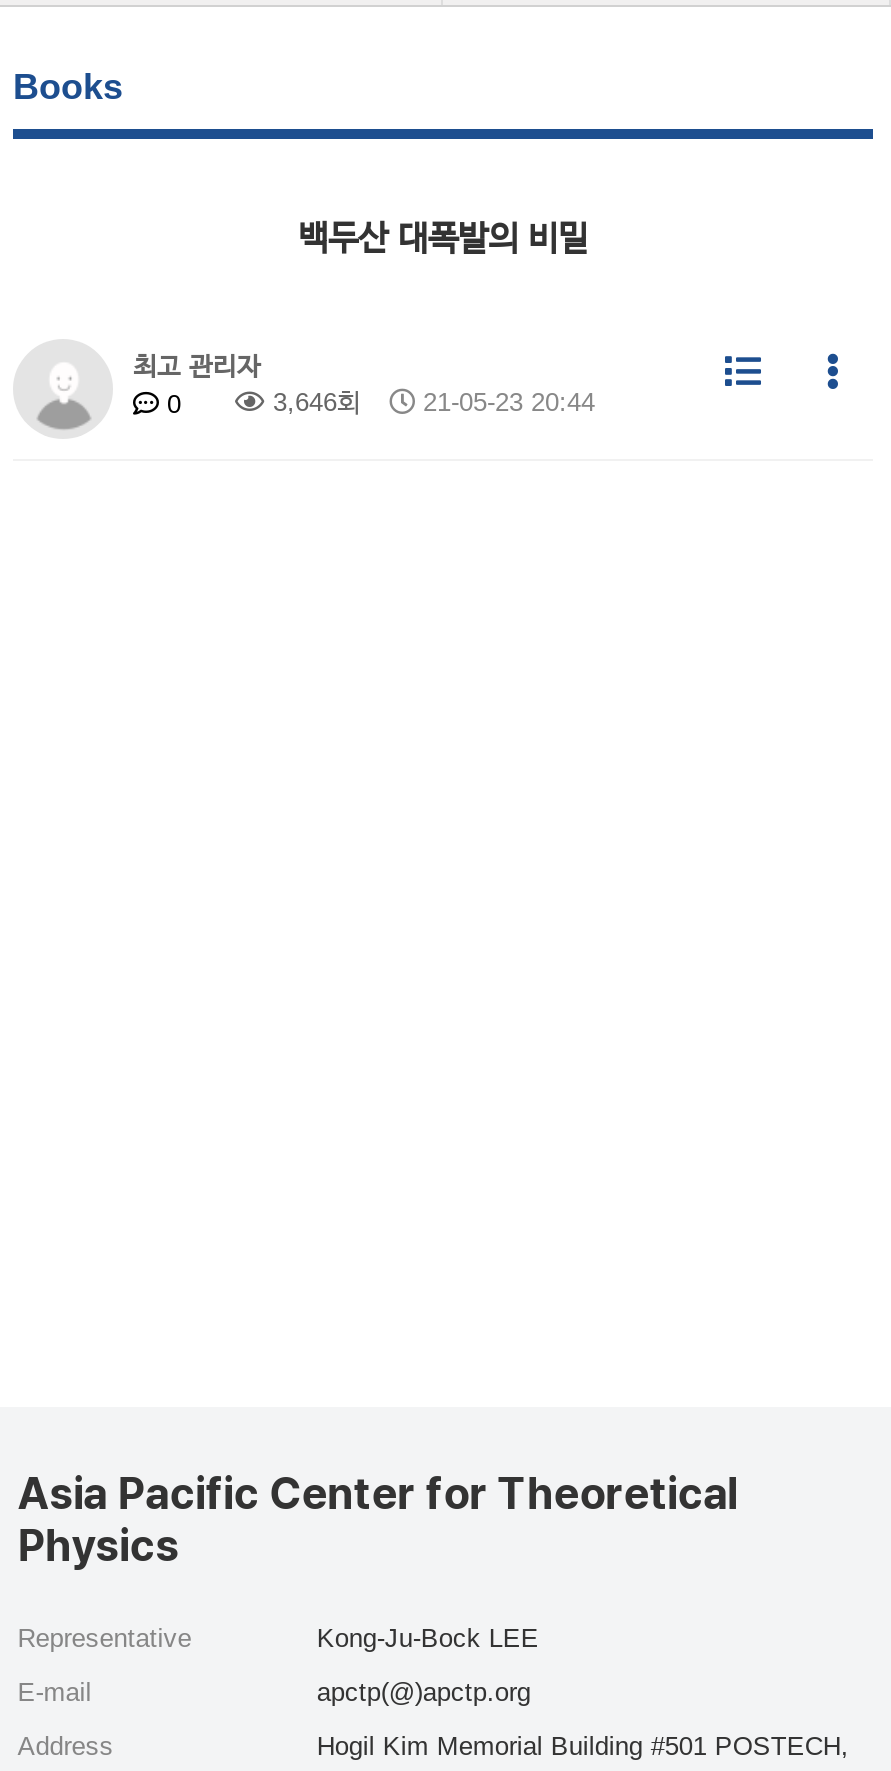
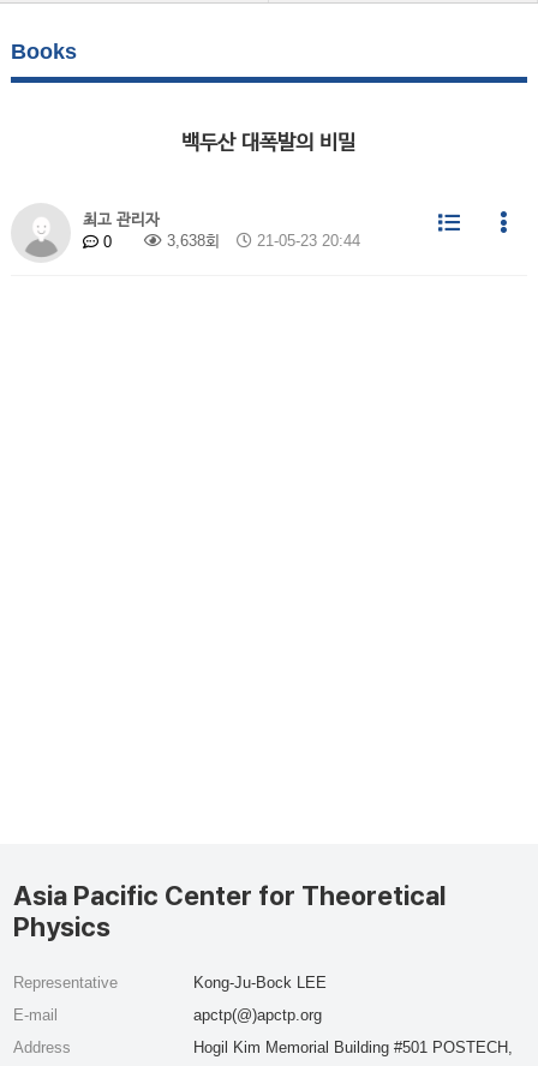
- 0 3,646회 21-05-23 20:44
+ 0 3,638회 21-05-23 20:44
